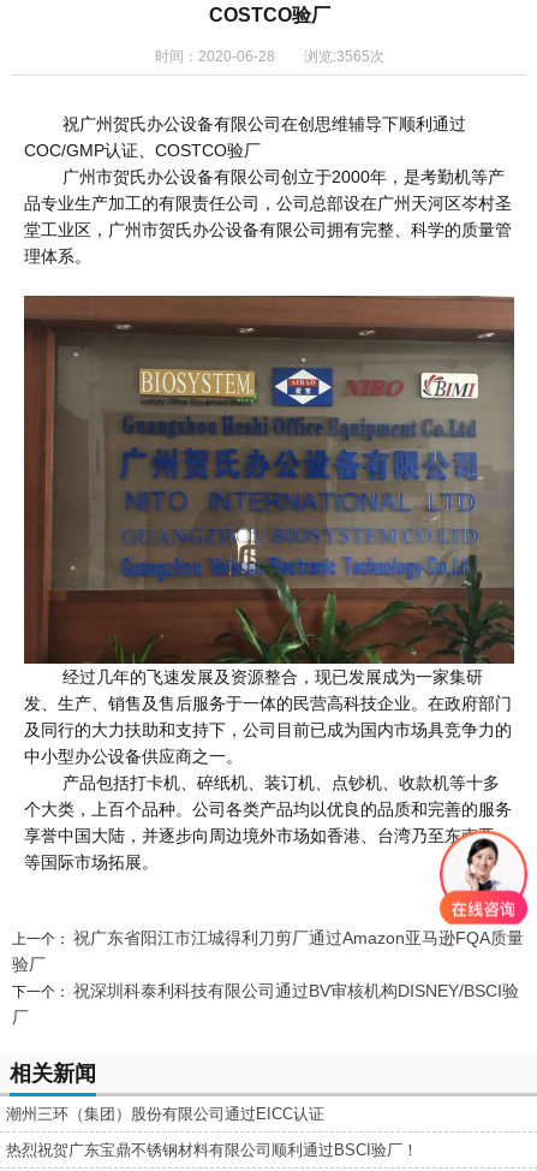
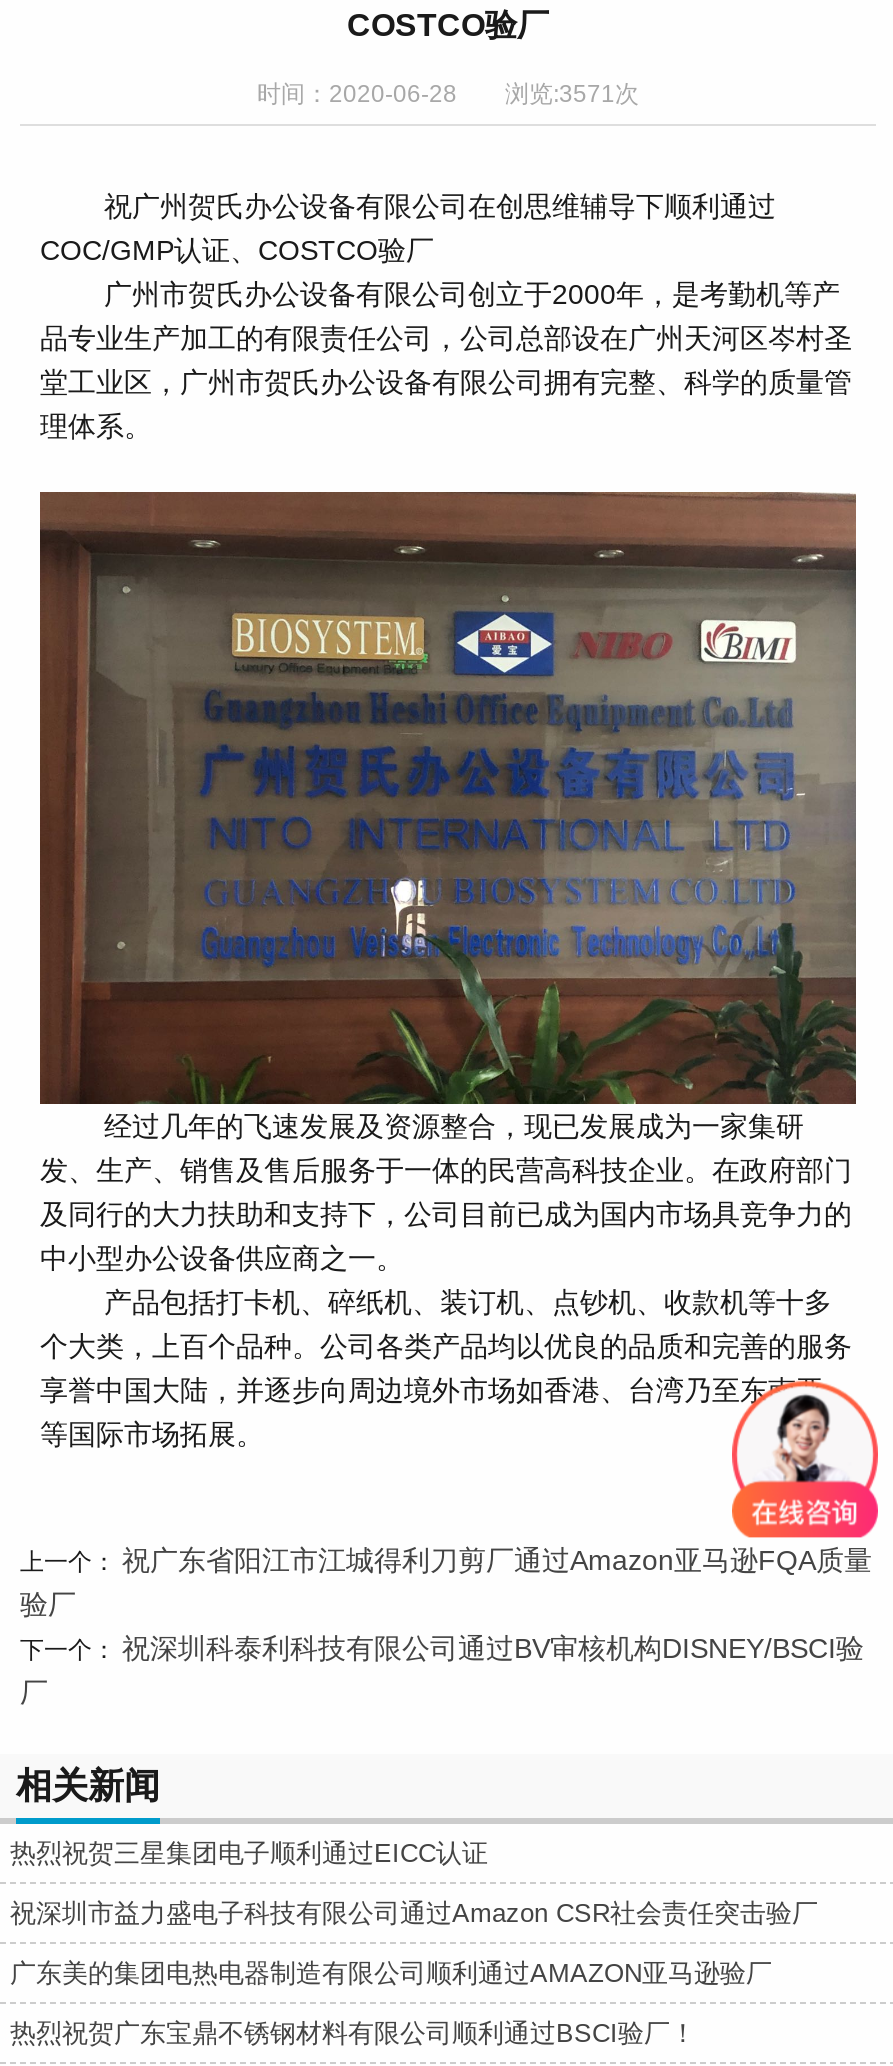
- 时间：2020-06-28 浏览:3565次
+ 时间：2020-06-28 浏览:3571次

- 潮州三环（集团）股份有限公司通过EICC认证
+ 热烈祝贺三星集团电子顺利通过EICC认证
+ 祝深圳市益力盛电子科技有限公司通过Amazon CSR社会责任突击验厂
+ 广东美的集团电热电器制造有限公司顺利通过AMAZON亚马逊验厂
